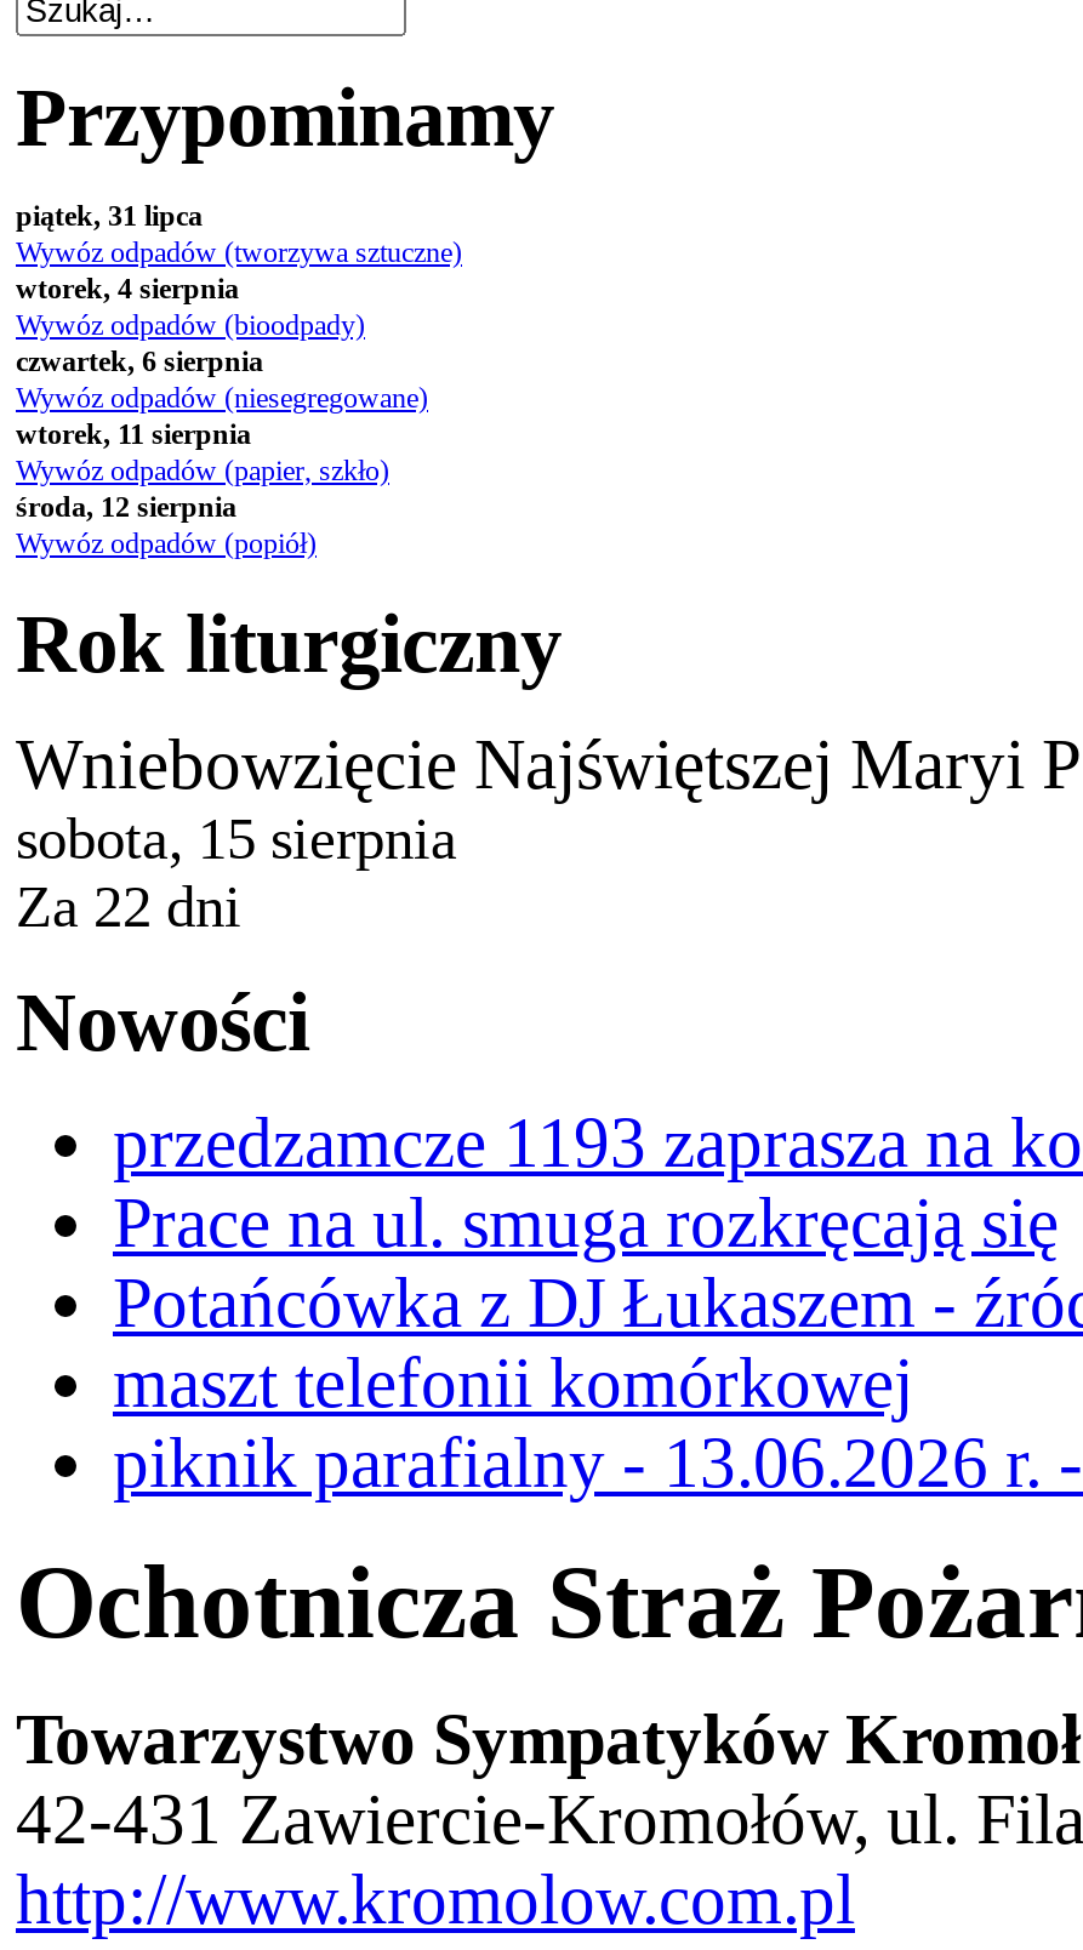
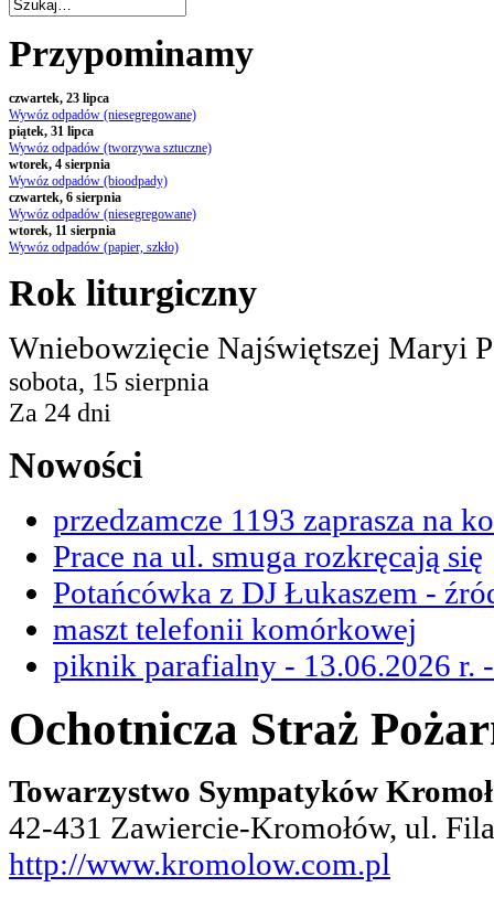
+ czwartek, 23 lipca
+ Wywóz odpadów (niesegregowane)

moved down: piątek, 31 lipca | Wywóz odpadów (tworzywa sztuczne) | wtorek, 4 sierpnia | Wywóz odpadów (bioodpady) | czwartek, 6 sierpnia | Wywóz odpadów (niesegregowane) | wtorek, 11 sierpnia | Wywóz odpadów (papier, szkło)

- środa, 12 sierpnia
- Wywóz odpadów (popiół)

- Za 22 dni
+ Za 24 dni
